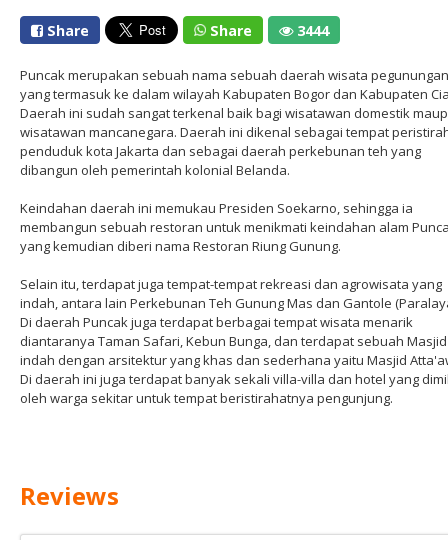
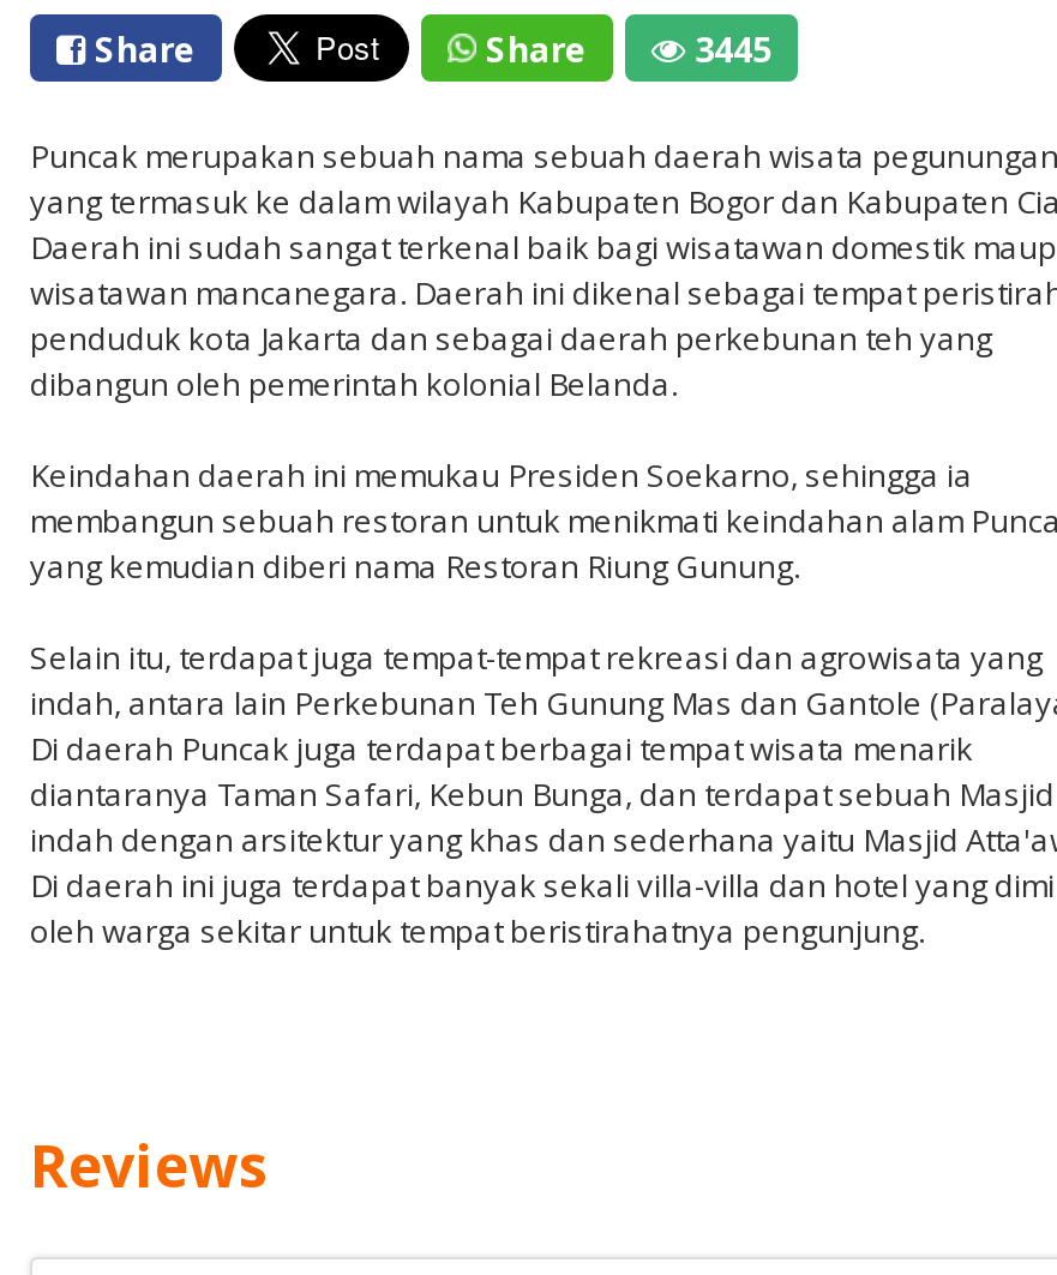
- 3444
+ 3445
